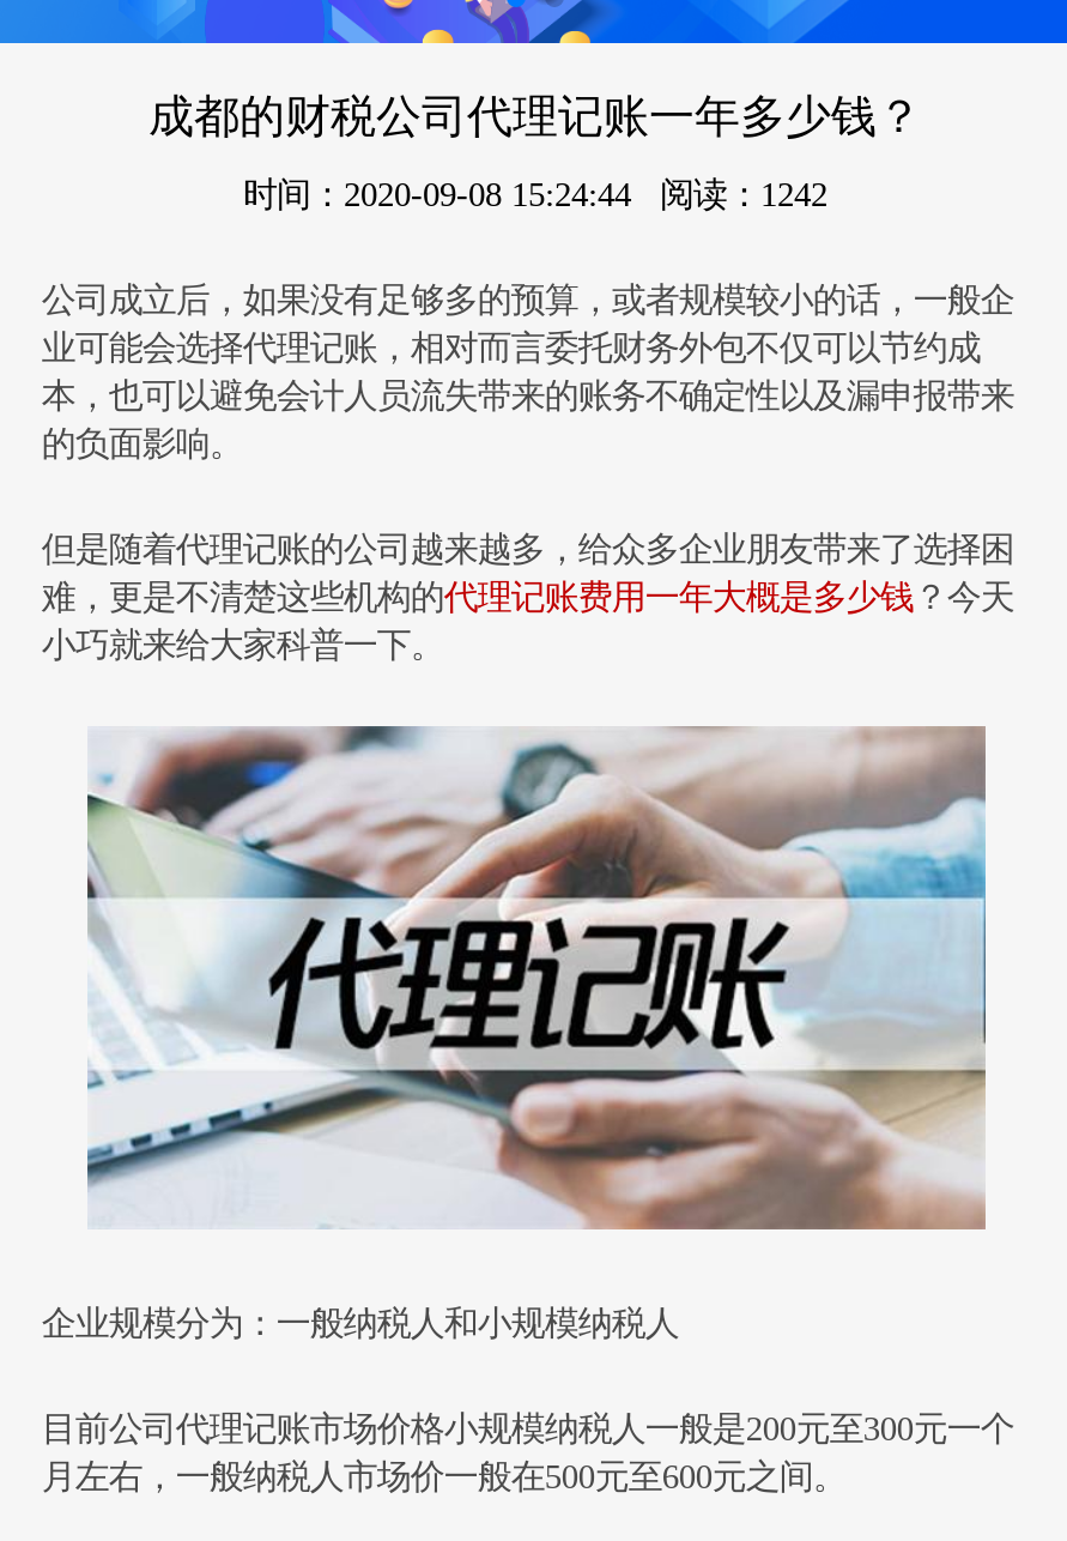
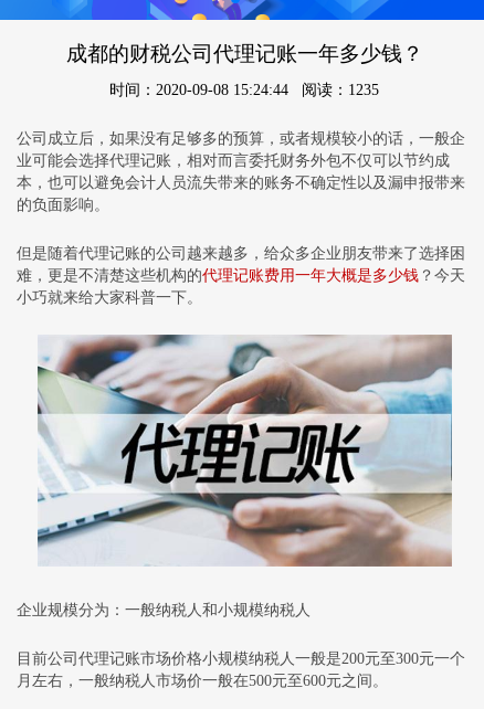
- 时间：2020-09-08 15:24:44 阅读：1242
+ 时间：2020-09-08 15:24:44 阅读：1235
